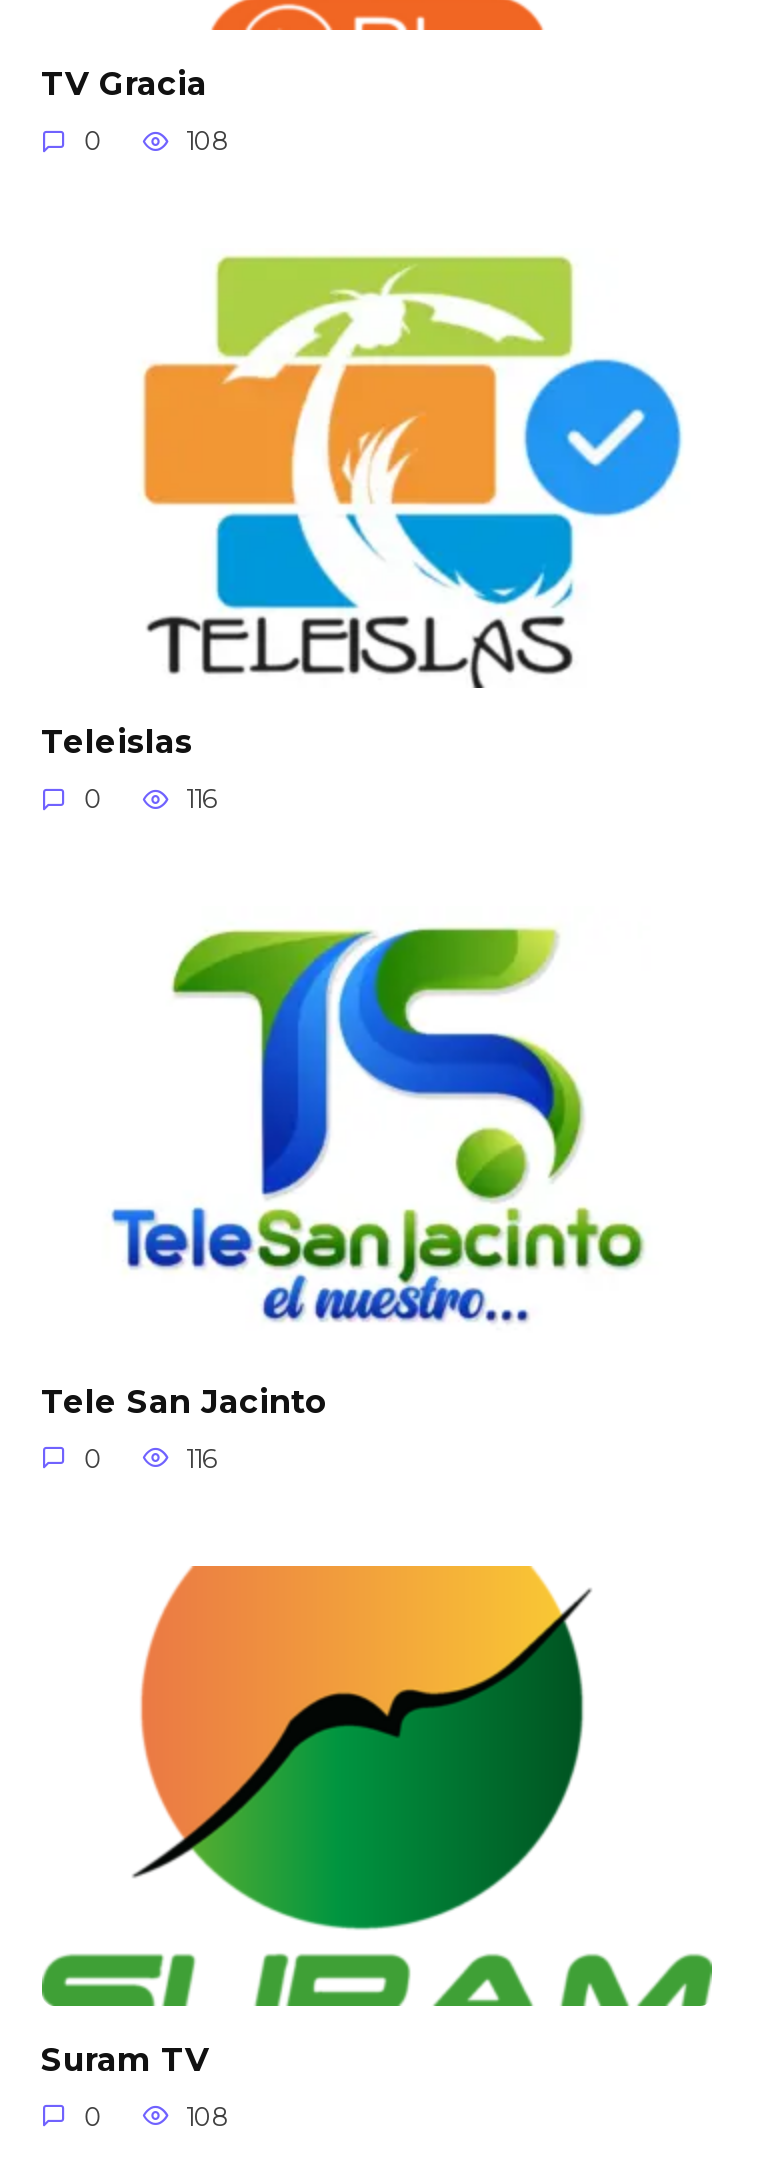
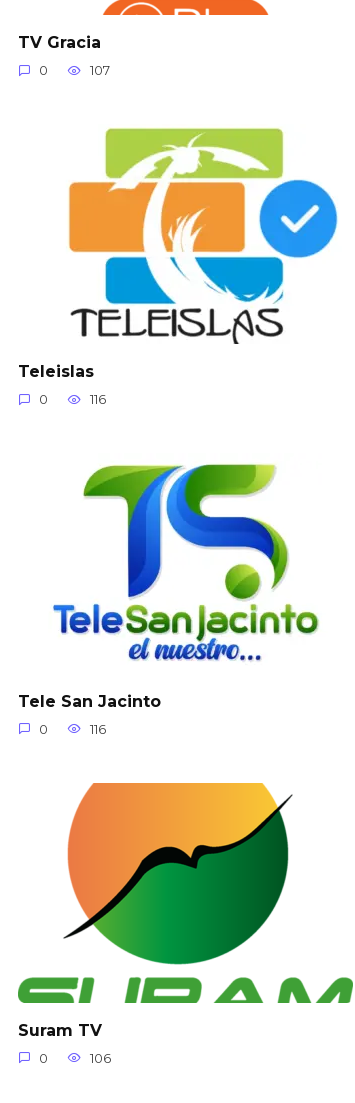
- 108
+ 107

- 108
+ 106
